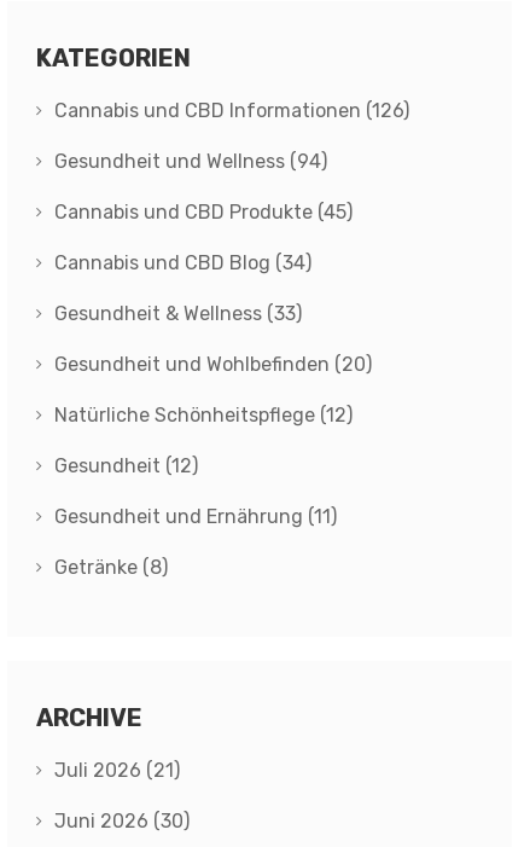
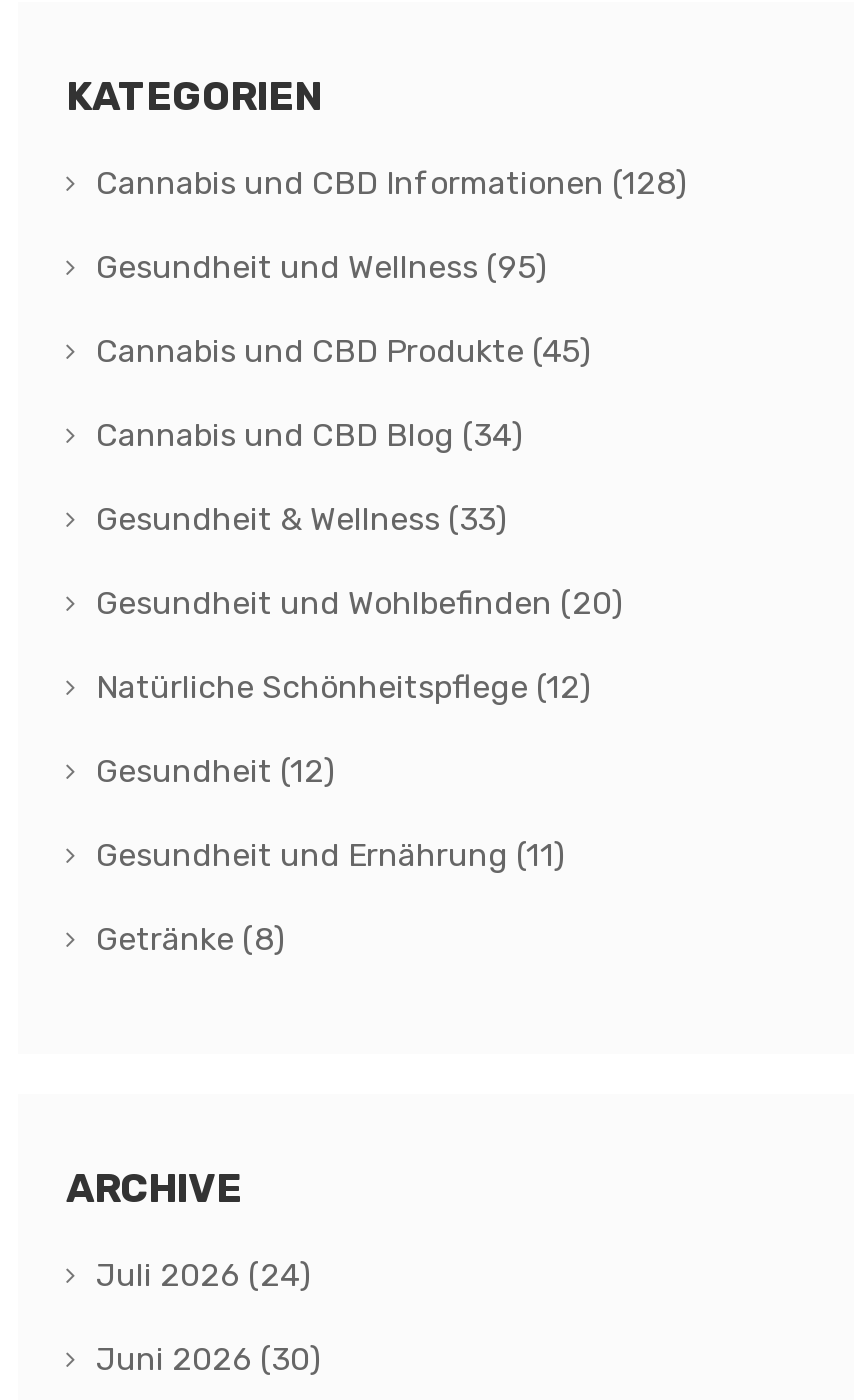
- Cannabis und CBD Informationen (126)
+ Cannabis und CBD Informationen (128)

- Gesundheit und Wellness (94)
+ Gesundheit und Wellness (95)

- Juli 2026 (21)
+ Juli 2026 (24)
